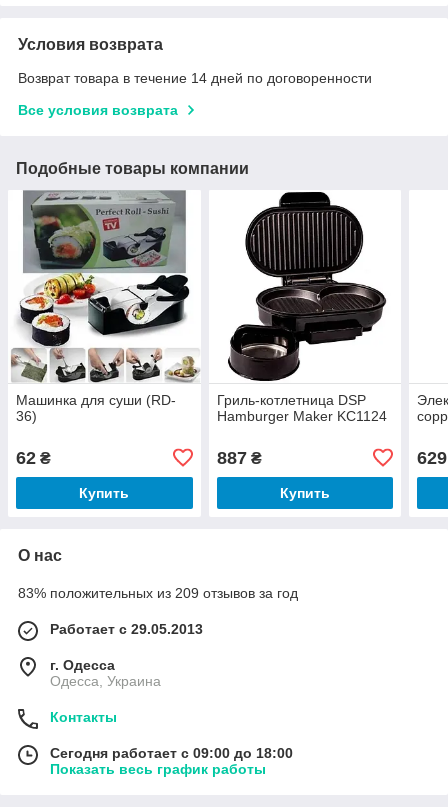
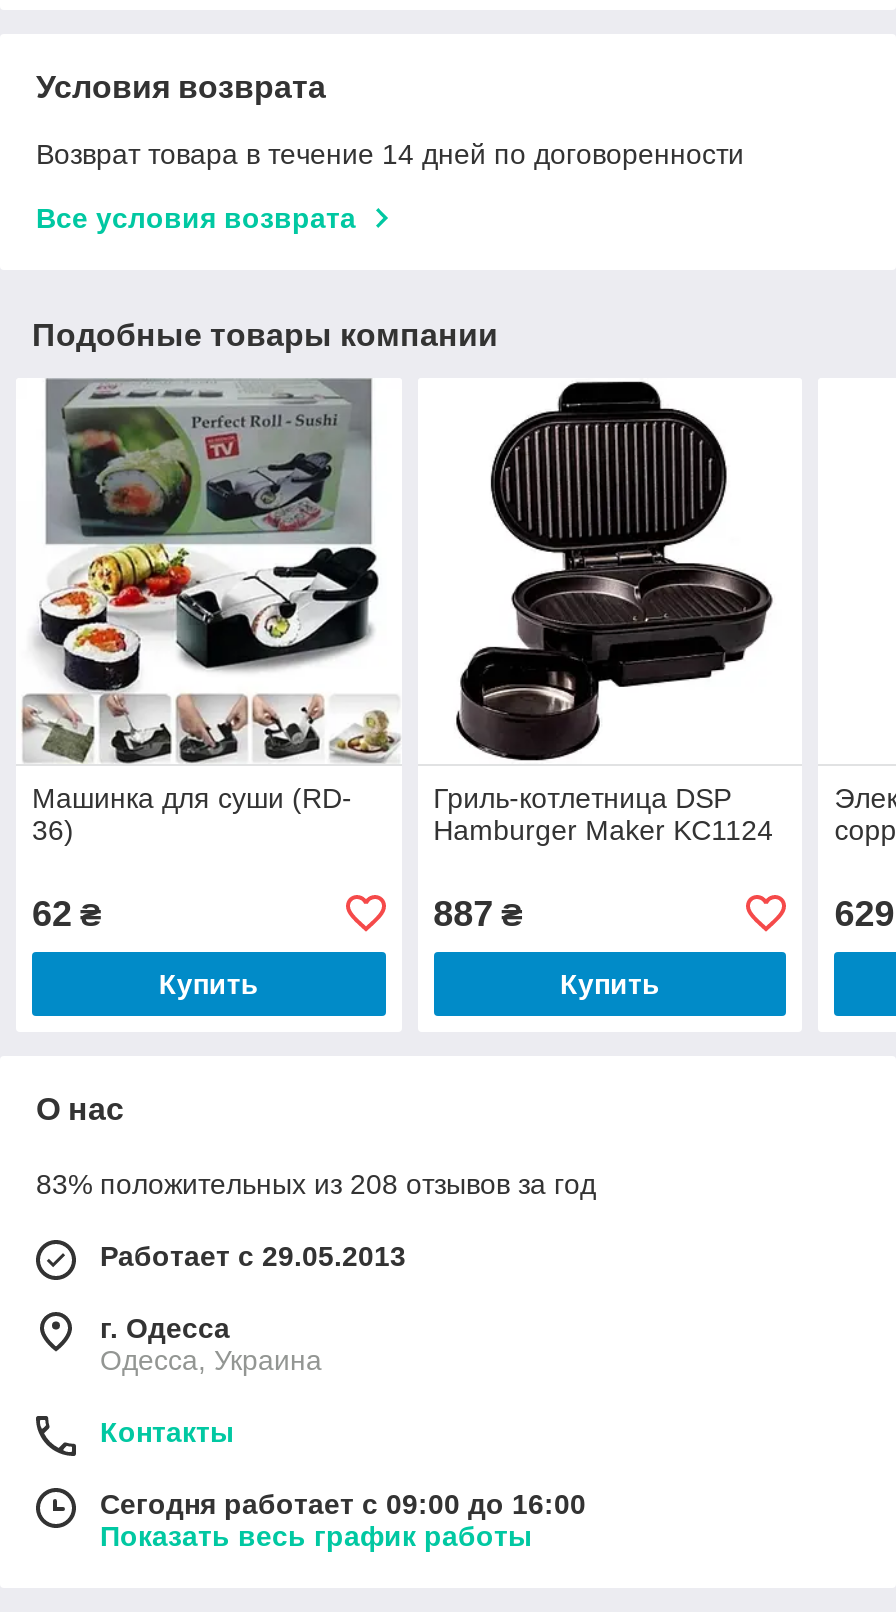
- 83% положительных из 209 отзывов за год
+ 83% положительных из 208 отзывов за год

- Сегодня работает с 09:00 до 18:00
+ Сегодня работает с 09:00 до 16:00
